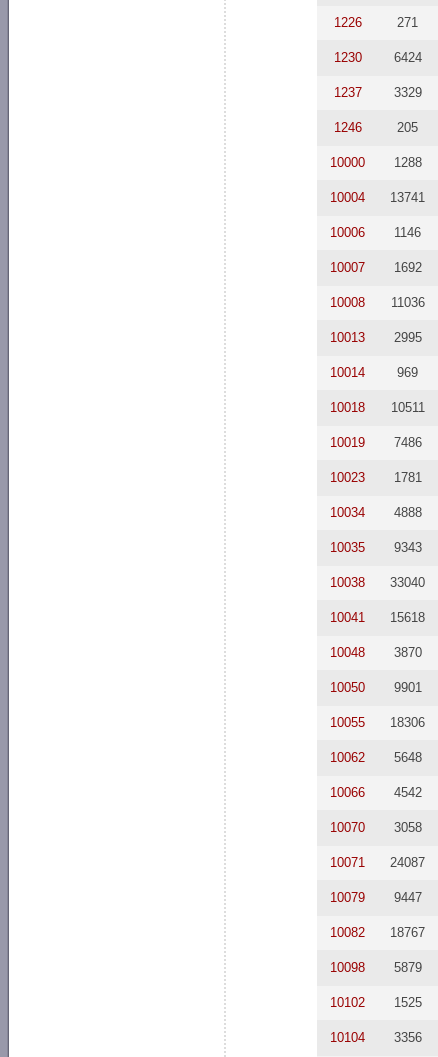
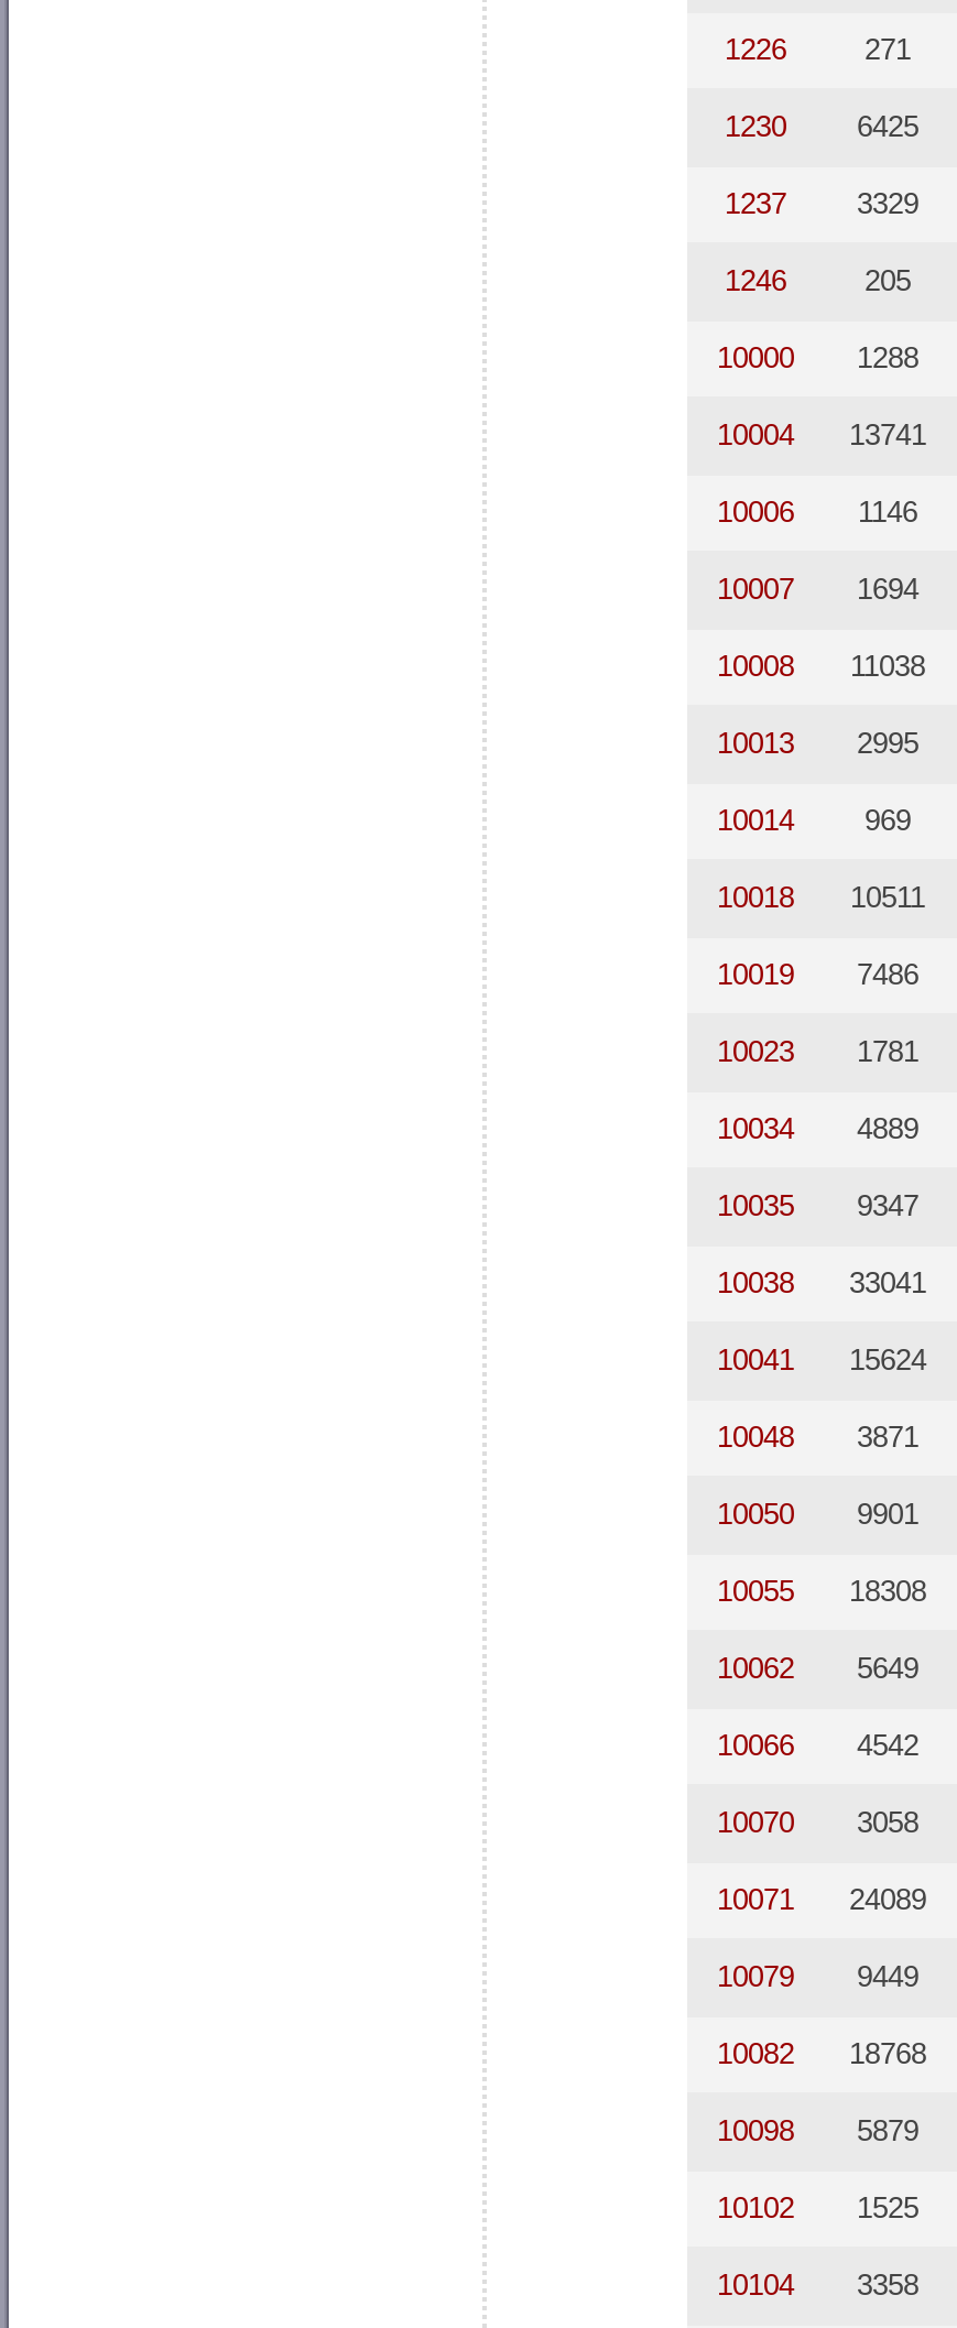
- 6424
+ 6425

- 10007 1692
+ 10007 1694

- 10008 11036
+ 10008 11038

- 10034 4888
+ 10034 4889

- 10035 9343
+ 10035 9347

- 10038 33040
+ 10038 33041

- 10041 15618
+ 10041 15624

- 10048 3870
+ 10048 3871

- 10055 18306
+ 10055 18308

- 10062 5648
+ 10062 5649

- 10071 24087
+ 10071 24089

- 10079 9447
+ 10079 9449

- 10082 18767
+ 10082 18768

- 10104 3356
+ 10104 3358
